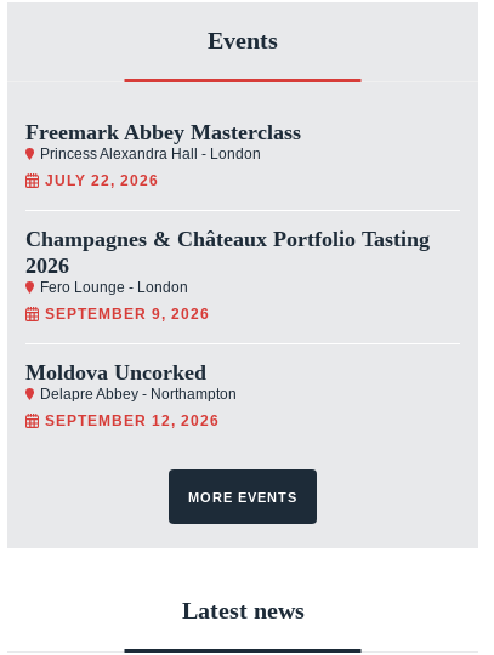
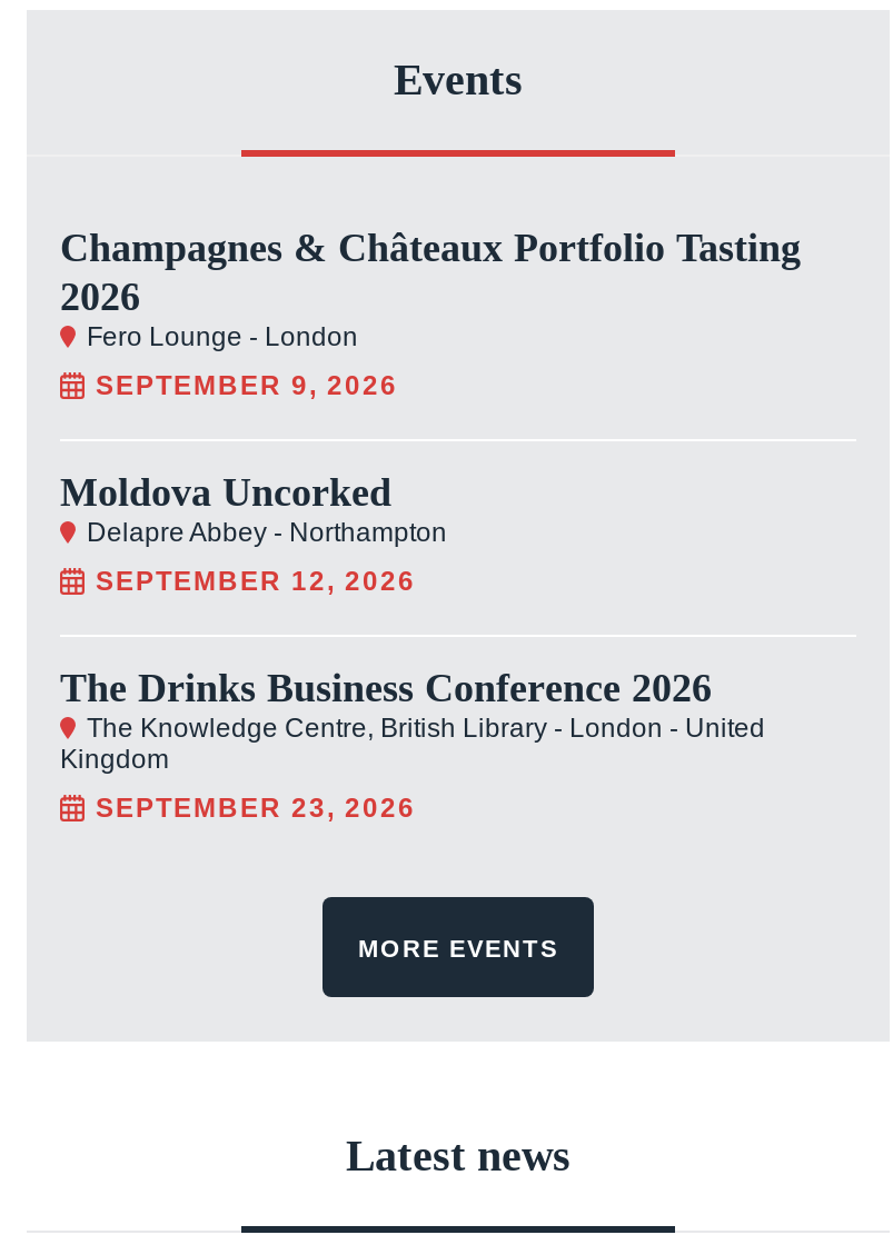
- Freemark Abbey Masterclass
- Princess Alexandra Hall - London
- JULY 22, 2026

moved up: Champagnes & Châteaux Portfolio Tasting | 2026 | Fero Lounge - London | SEPTEMBER 9, 2026 | Moldova Uncorked | Delapre Abbey - Northampton | SEPTEMBER 12, 2026

+ The Drinks Business Conference 2026
+ The Knowledge Centre, British Library - London - United
+ Kingdom
+ SEPTEMBER 23, 2026
